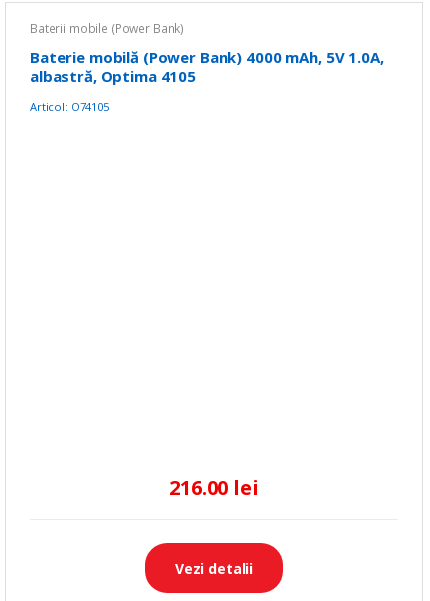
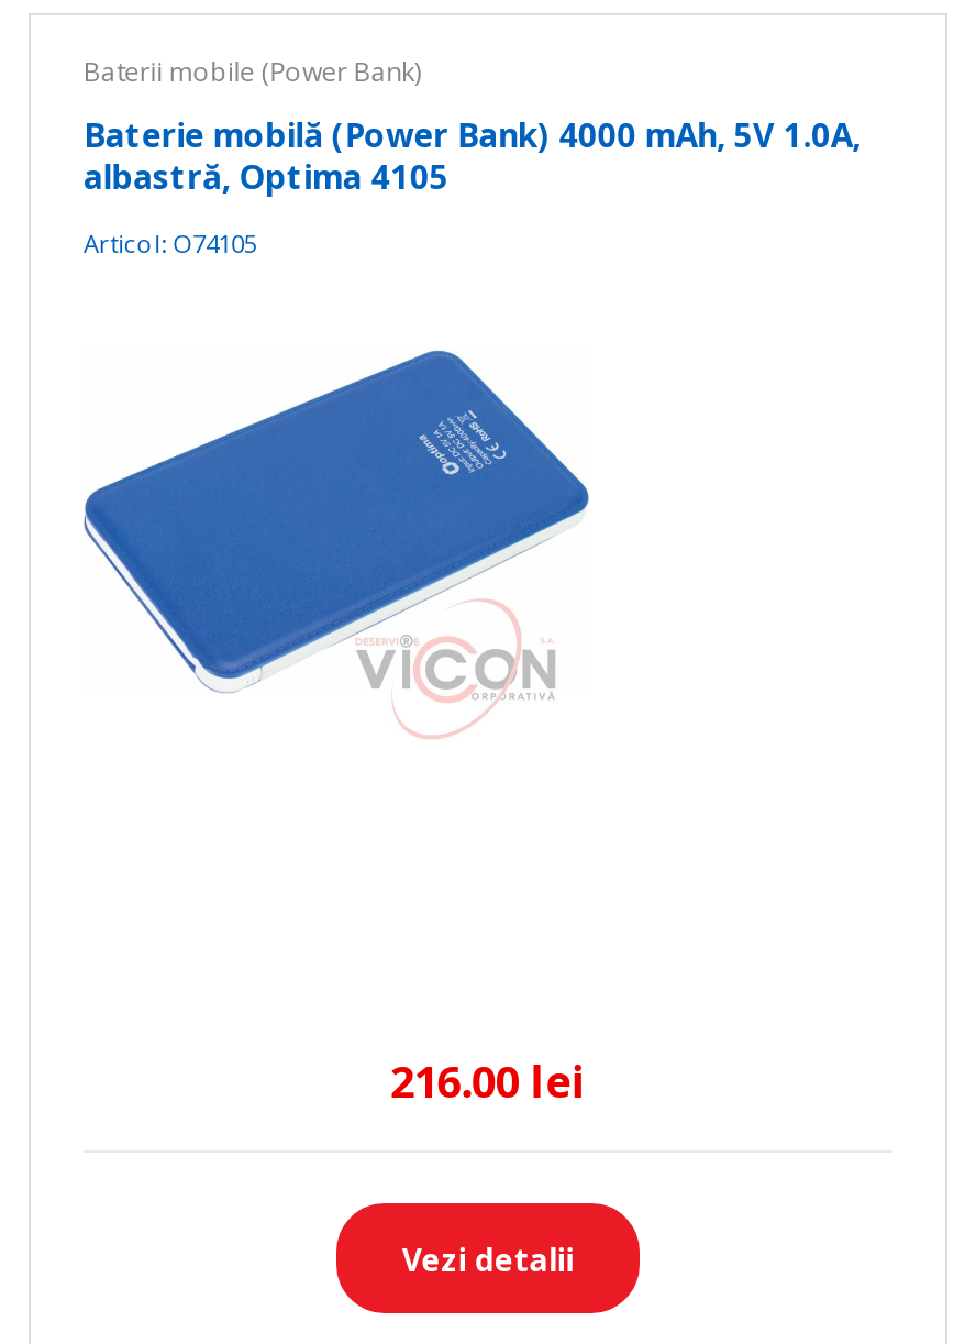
+ [image]
